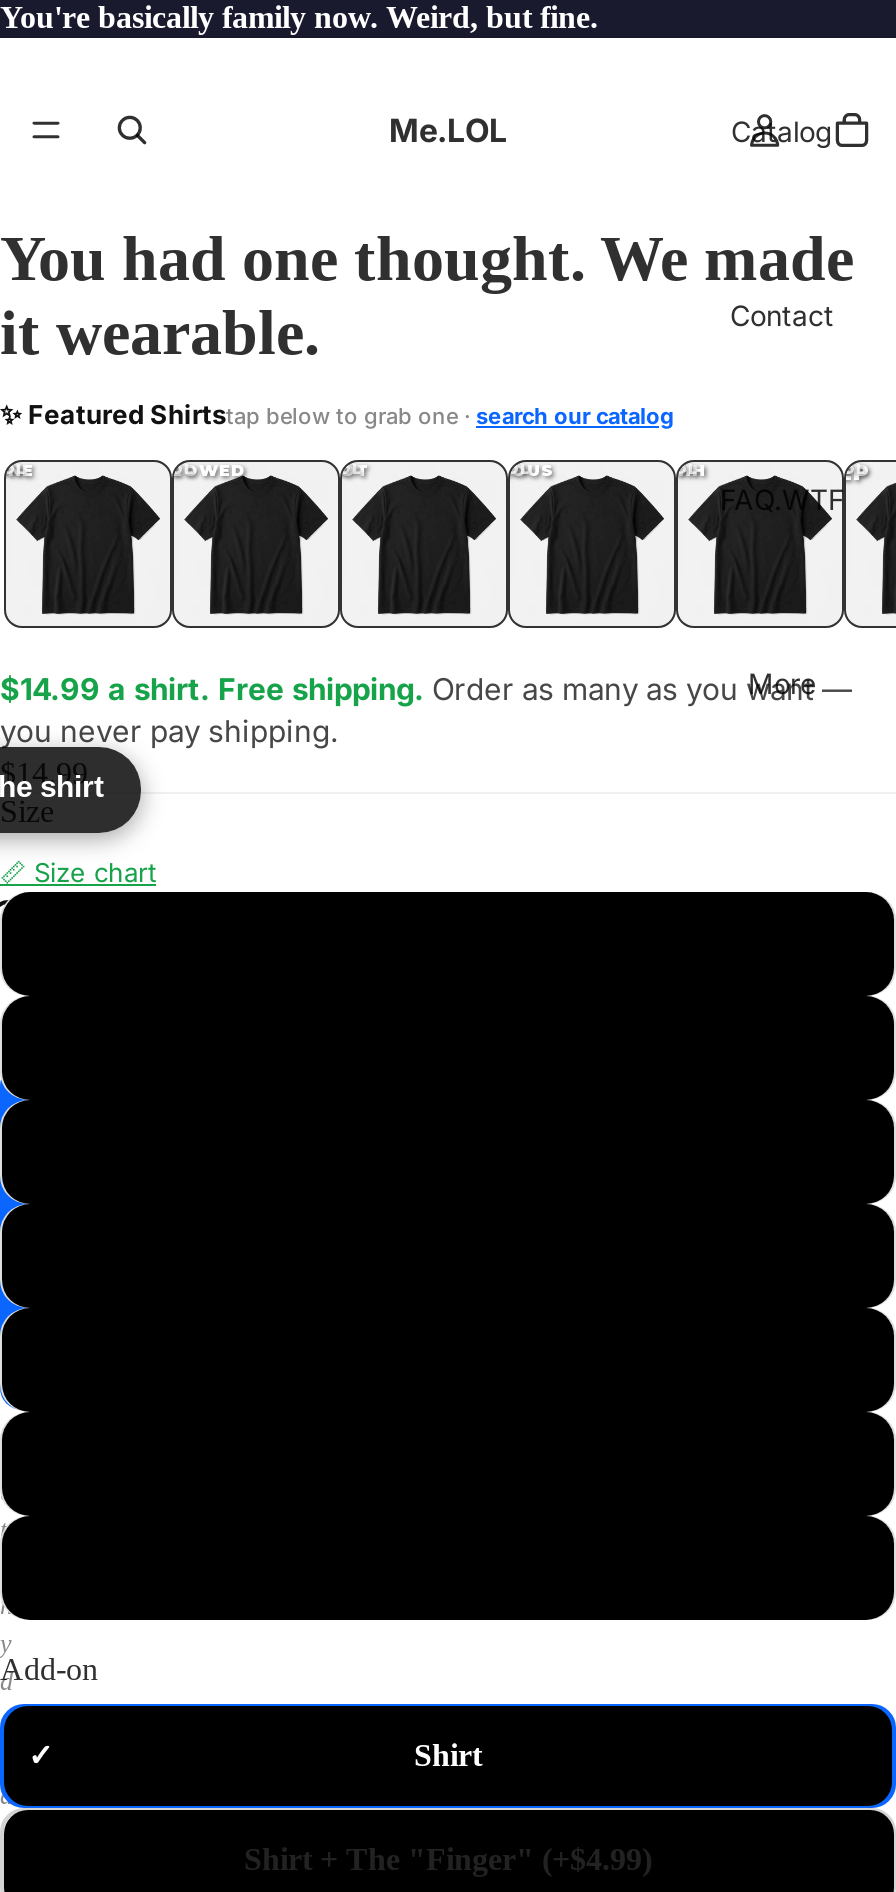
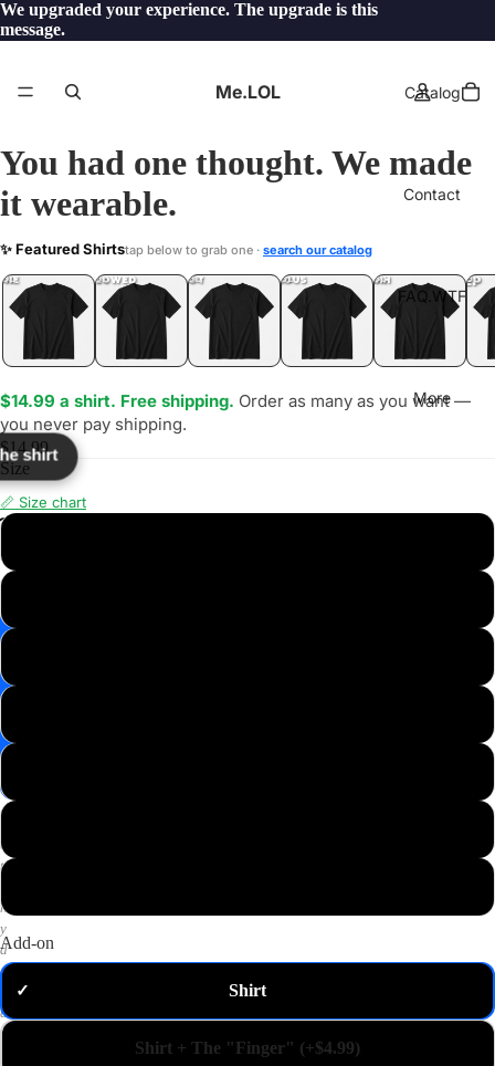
- You're basically family now. Weird, but fine.
+ We upgraded your experience. The upgrade is this
+ message.
